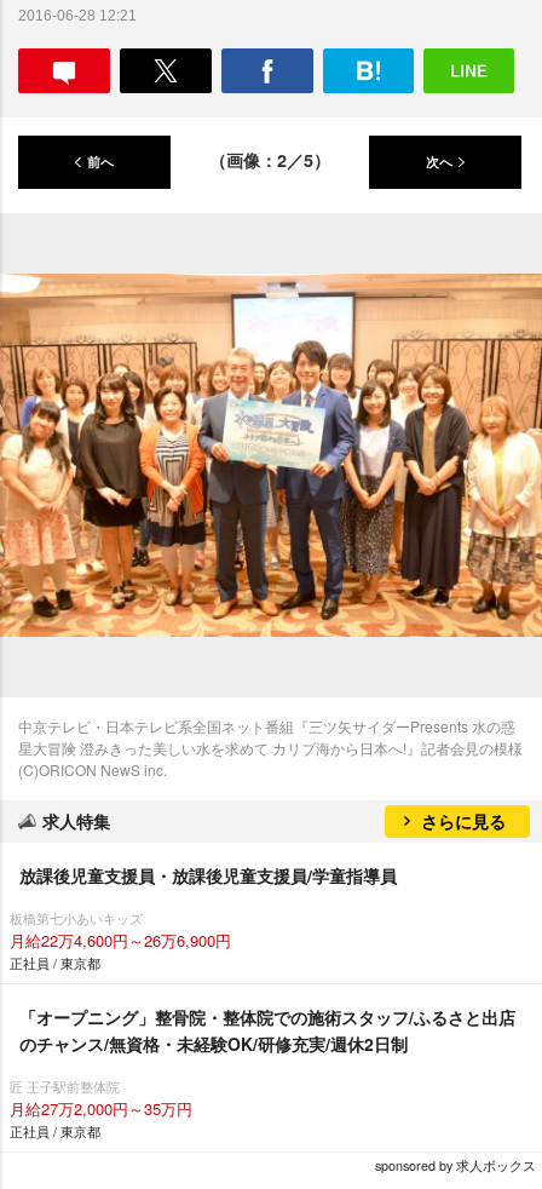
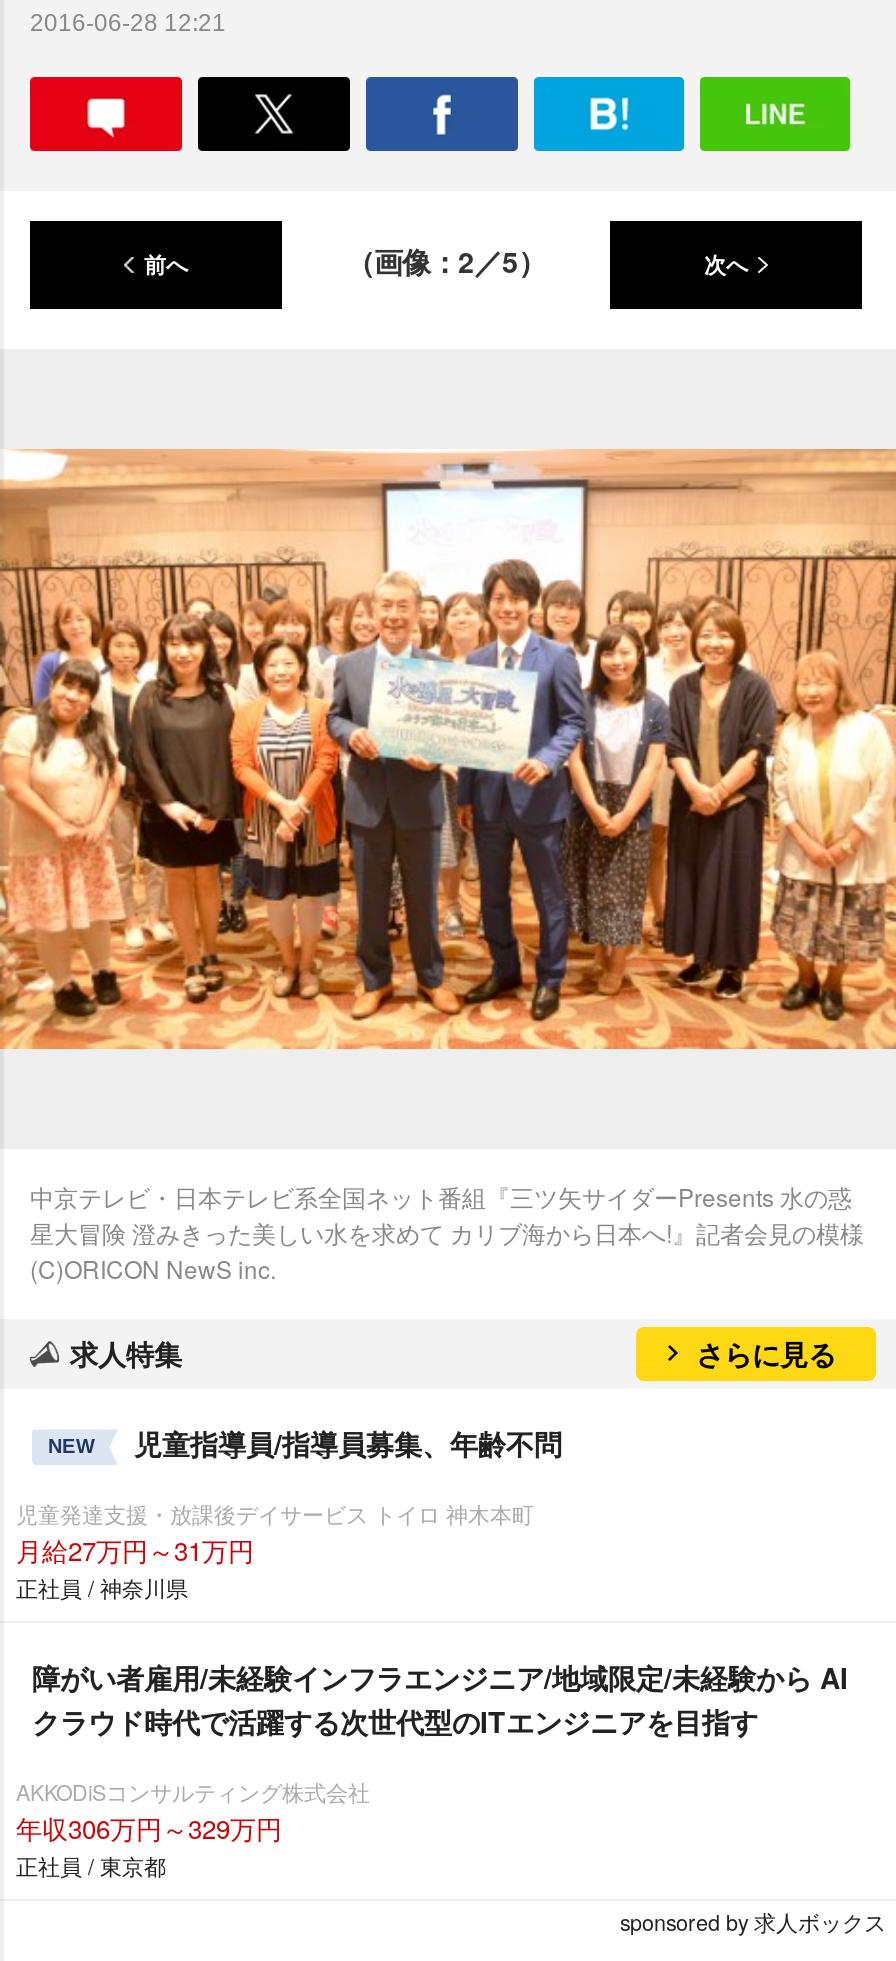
- 放課後児童支援員・放課後児童支援員/学童指導員
+ NEW
+ 児童指導員/指導員募集、年齢不問

- 板橋第七小あいキッズ
- 月給22万4,600円～26万6,900円
- 正社員 / 東京都
+ 児童発達支援・放課後デイサービス トイロ 神木本町
+ 月給27万円～31万円
+ 正社員 / 神奈川県

- 「オープニング」整骨院・整体院での施術スタッフ/ふるさと出店
- のチャンス/無資格・未経験OK/研修充実/週休2日制
+ 障がい者雇用/未経験インフラエンジニア/地域限定/未経験から AI
+ クラウド時代で活躍する次世代型のITエンジニアを目指す

- 匠 王子駅前整体院
- 月給27万2,000円～35万円
+ AKKODiSコンサルティング株式会社
+ 年収306万円～329万円
